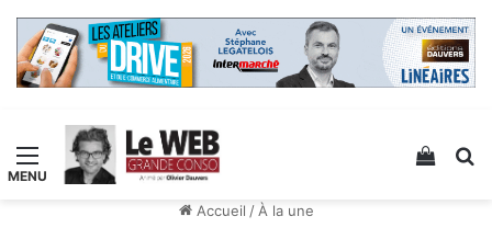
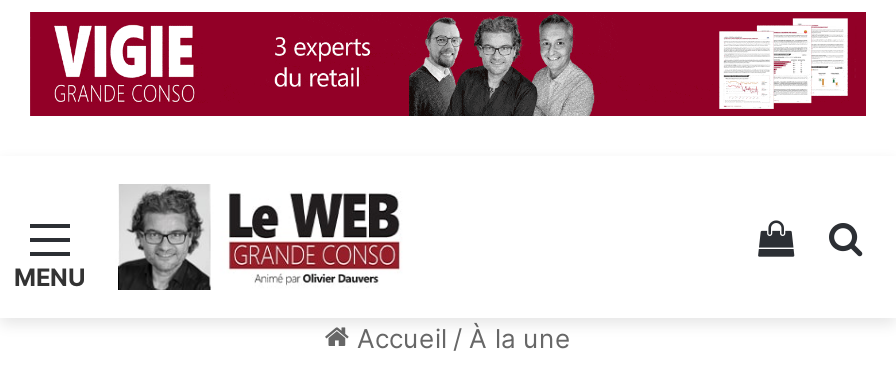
- [image]
+ [image]
